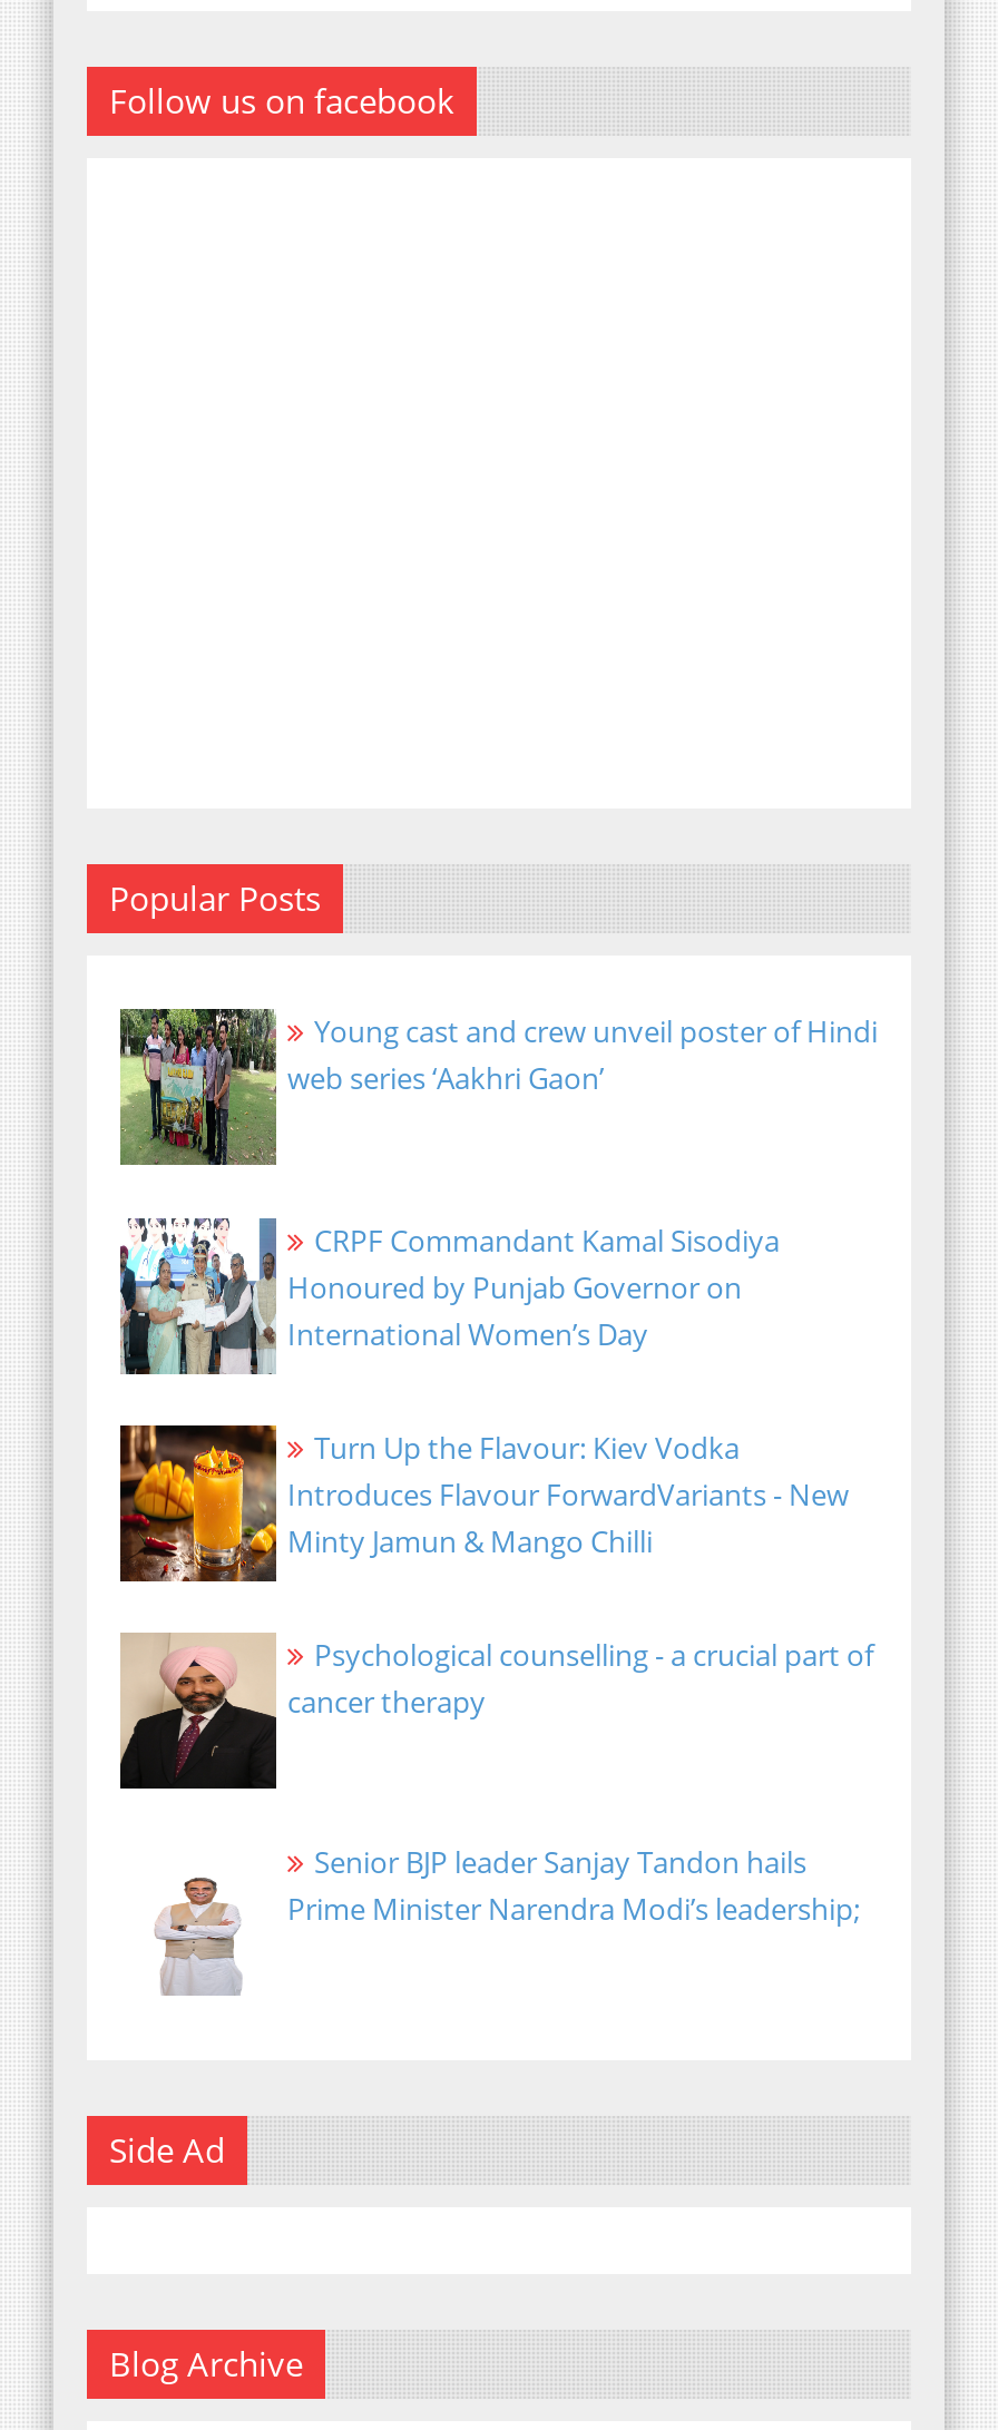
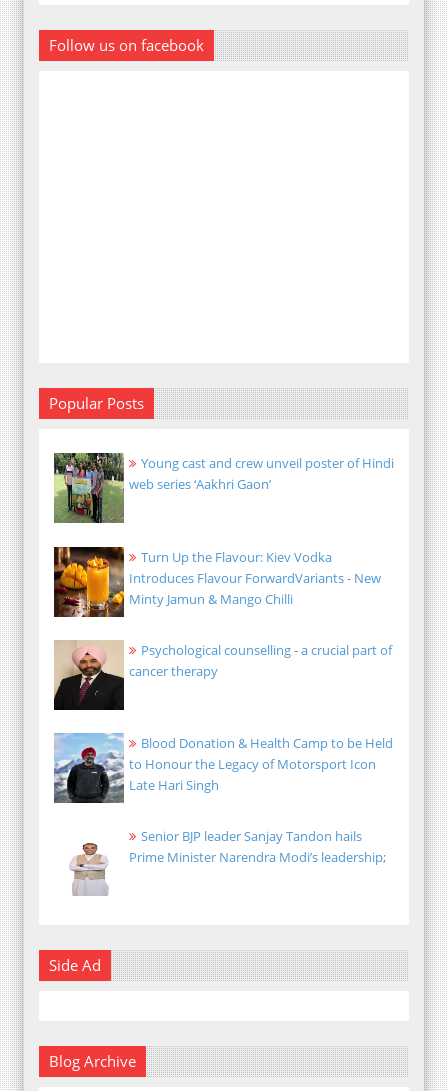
- [image]
- CRPF Commandant Kamal Sisodiya
- Honoured by Punjab Governor on
- International Women’s Day

moved up: [image] | Turn Up the Flavour: Kiev Vodka | Introduces Flavour ForwardVariants - New | Minty Jamun & Mango Chilli | Psychological counselling - a crucial part of | cancer therapy

+ [image]
+ Blood Donation & Health Camp to be Held
+ to Honour the Legacy of Motorsport Icon
+ Late Hari Singh
